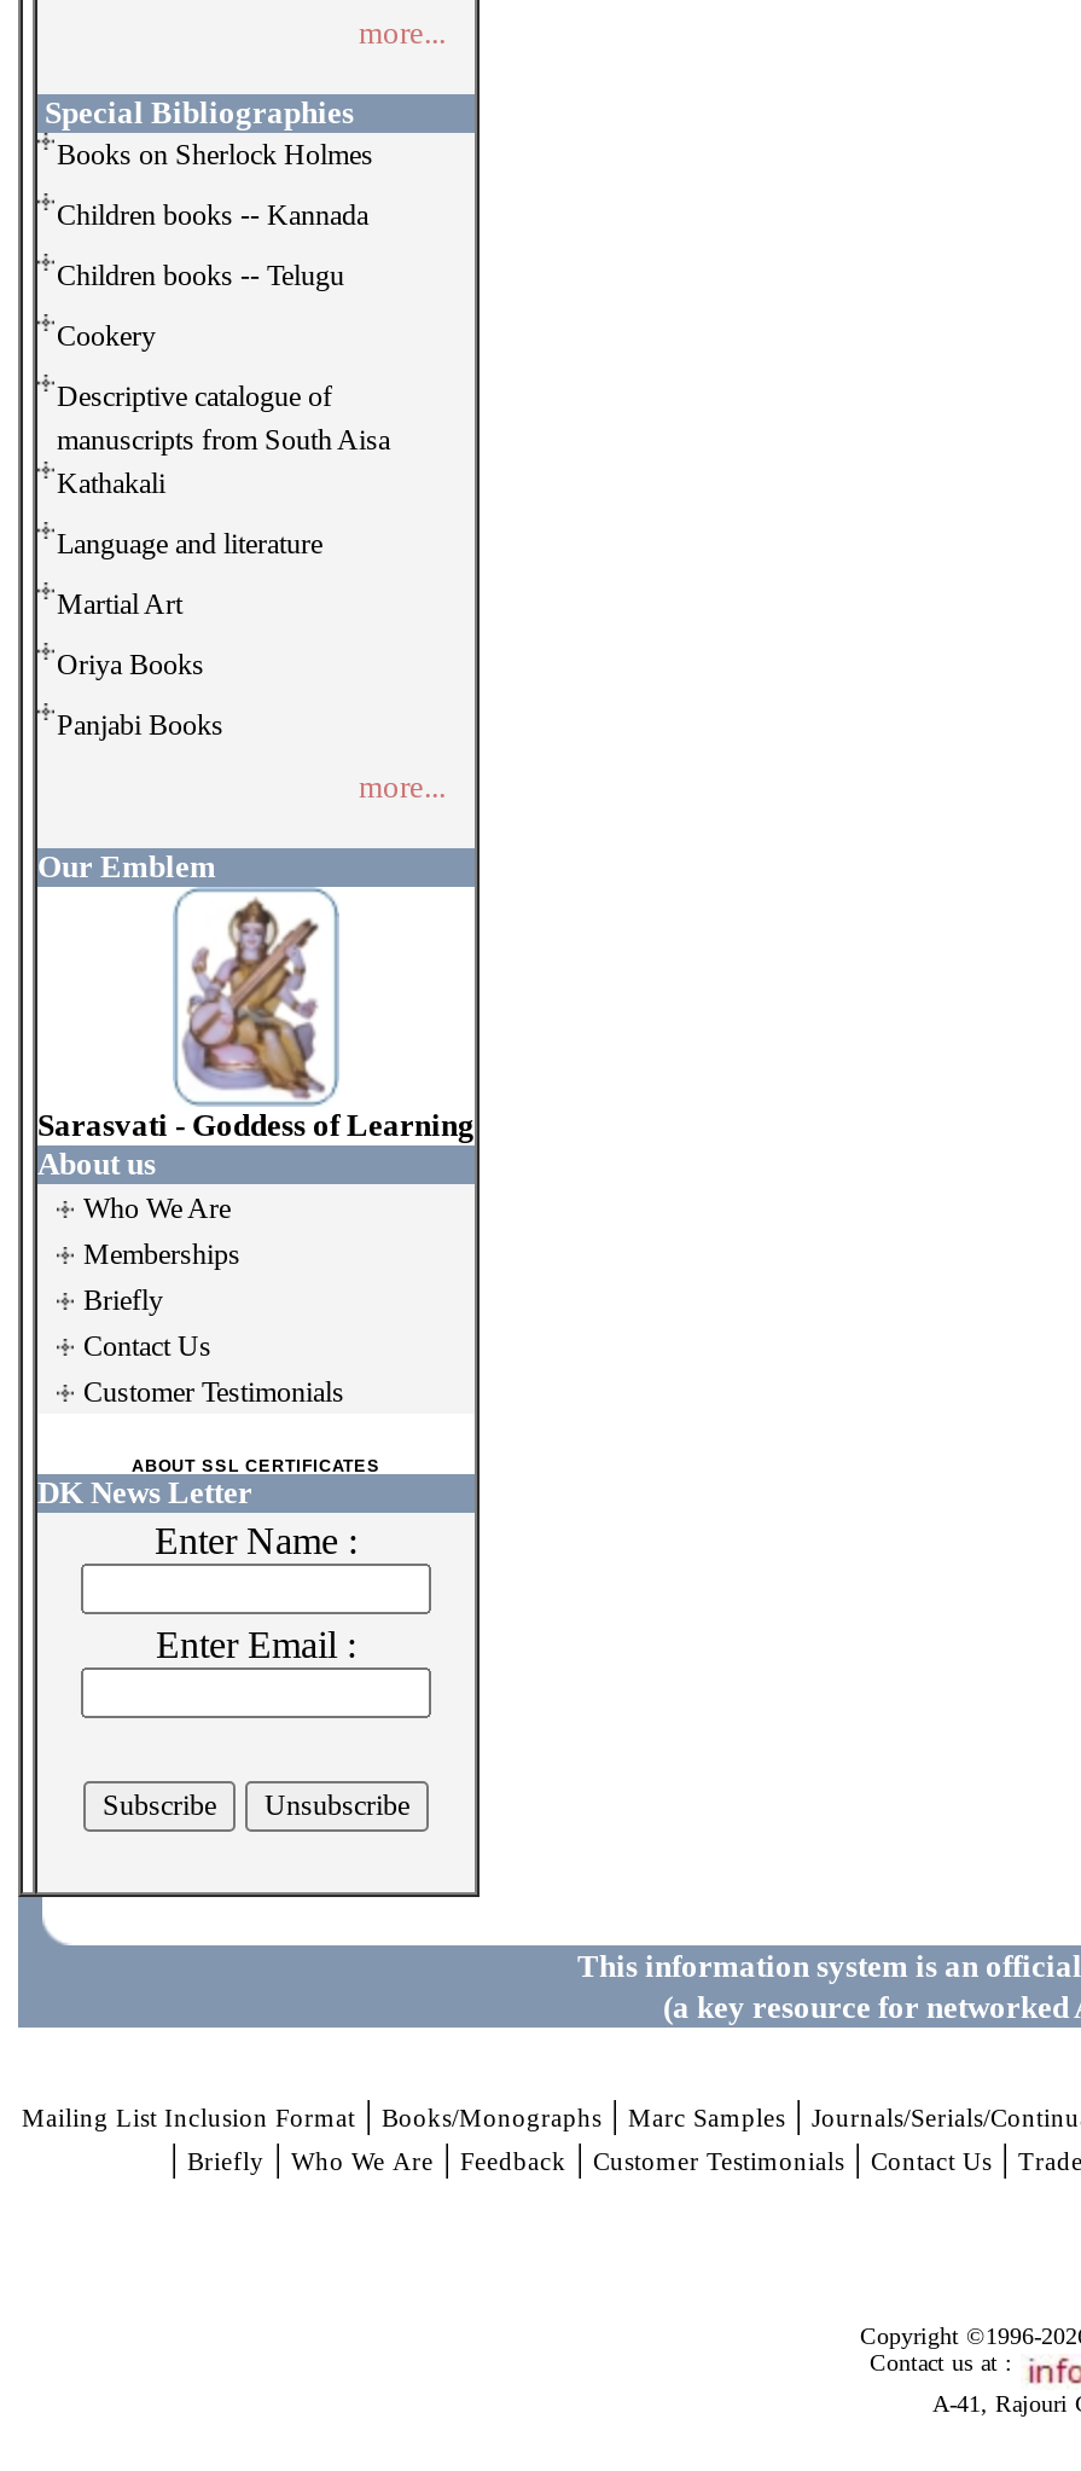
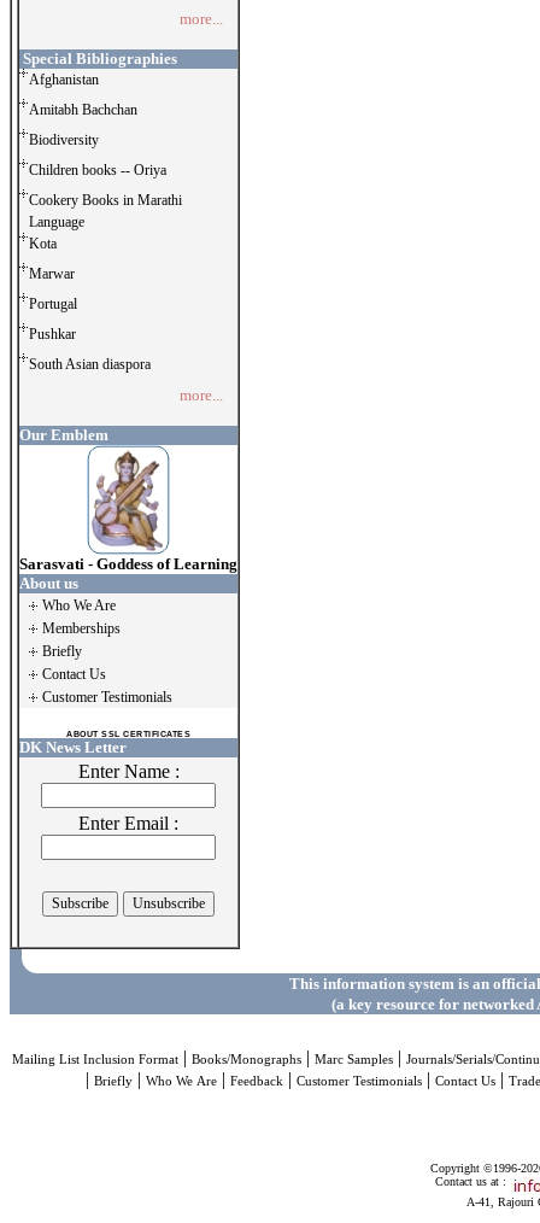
- Books on Sherlock Holmes
+ Afghanistan

- Children books -- Kannada
+ Amitabh Bachchan

- Children books -- Telugu
+ Biodiversity

- Cookery
+ Children books -- Oriya

- Descriptive catalogue of
- manuscripts from South Aisa
- Kathakali
+ Cookery Books in Marathi
+ Language
+ Kota

- Language and literature
+ Marwar

- Martial Art
+ Portugal

- Oriya Books
+ Pushkar

- Panjabi Books
+ South Asian diaspora
